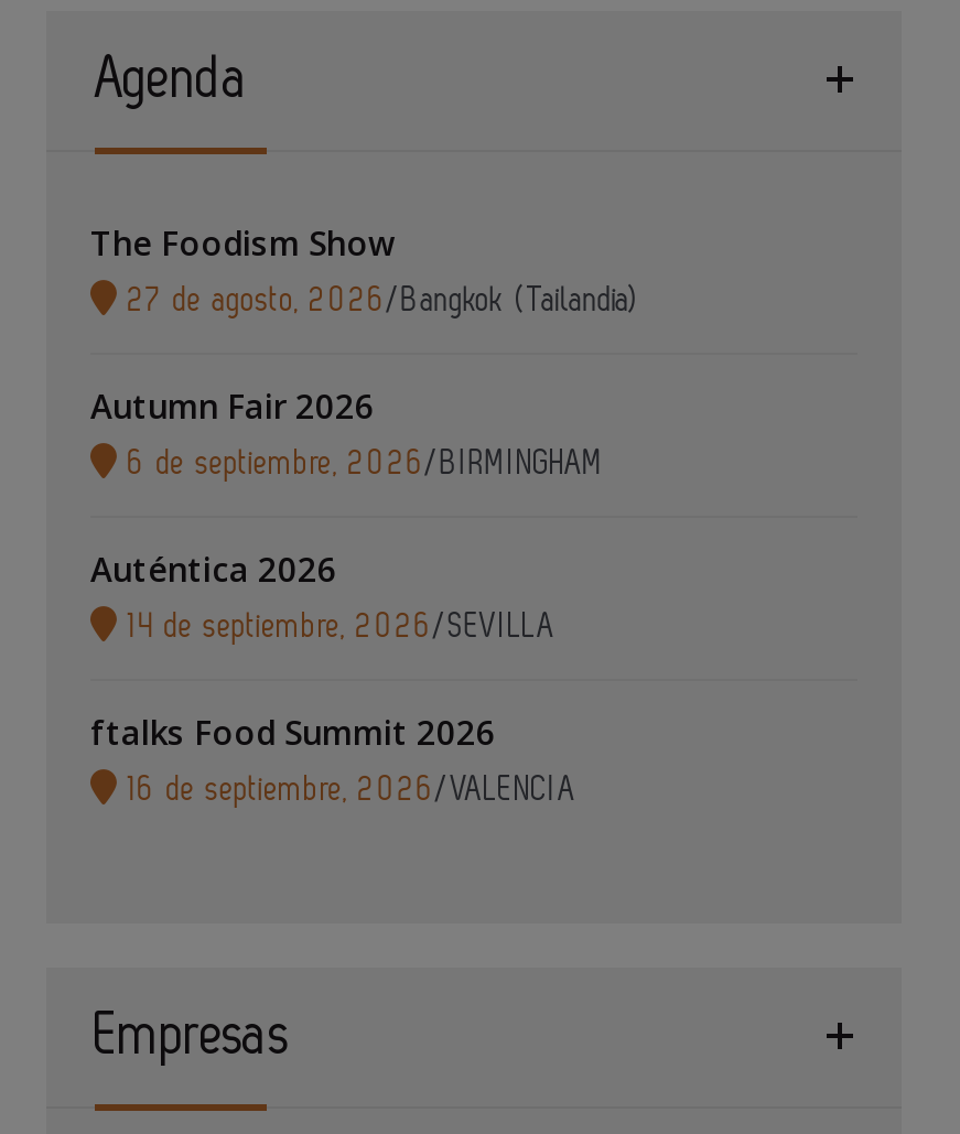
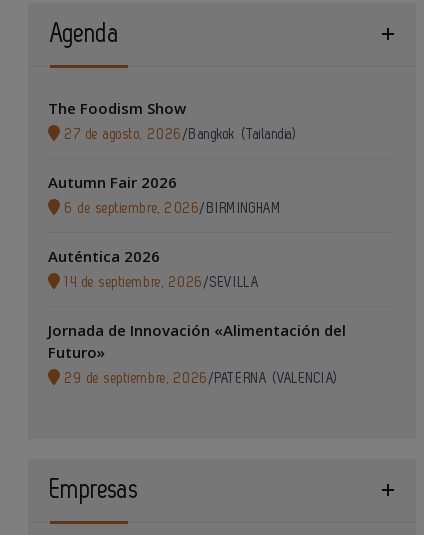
- ftalks Food Summit 2026
- 16 de septiembre, 2026/VALENCIA
+ Jornada de Innovación «Alimentación del
+ Futuro»
+ 29 de septiembre, 2026 /PATERNA (VALENCIA)
